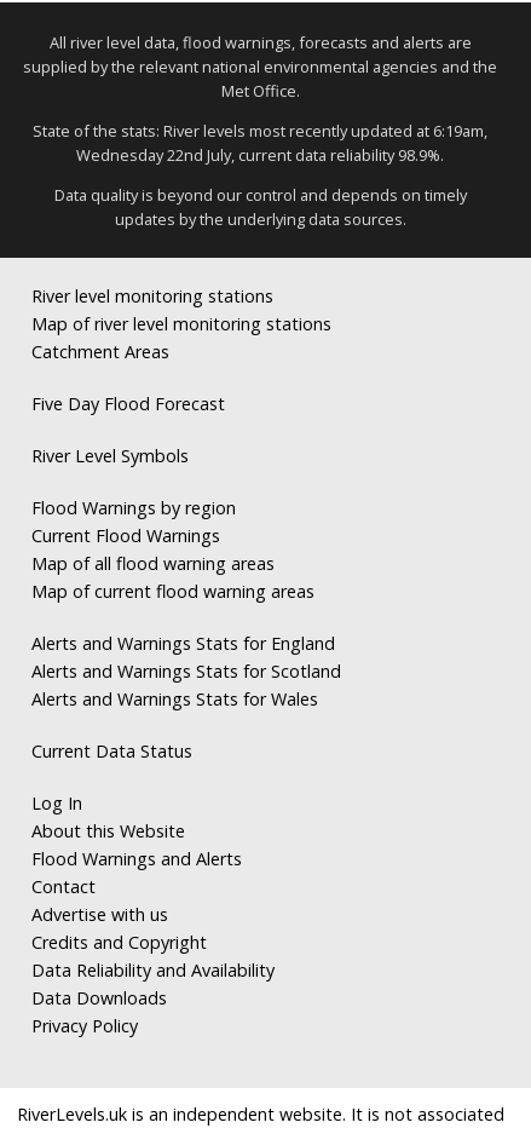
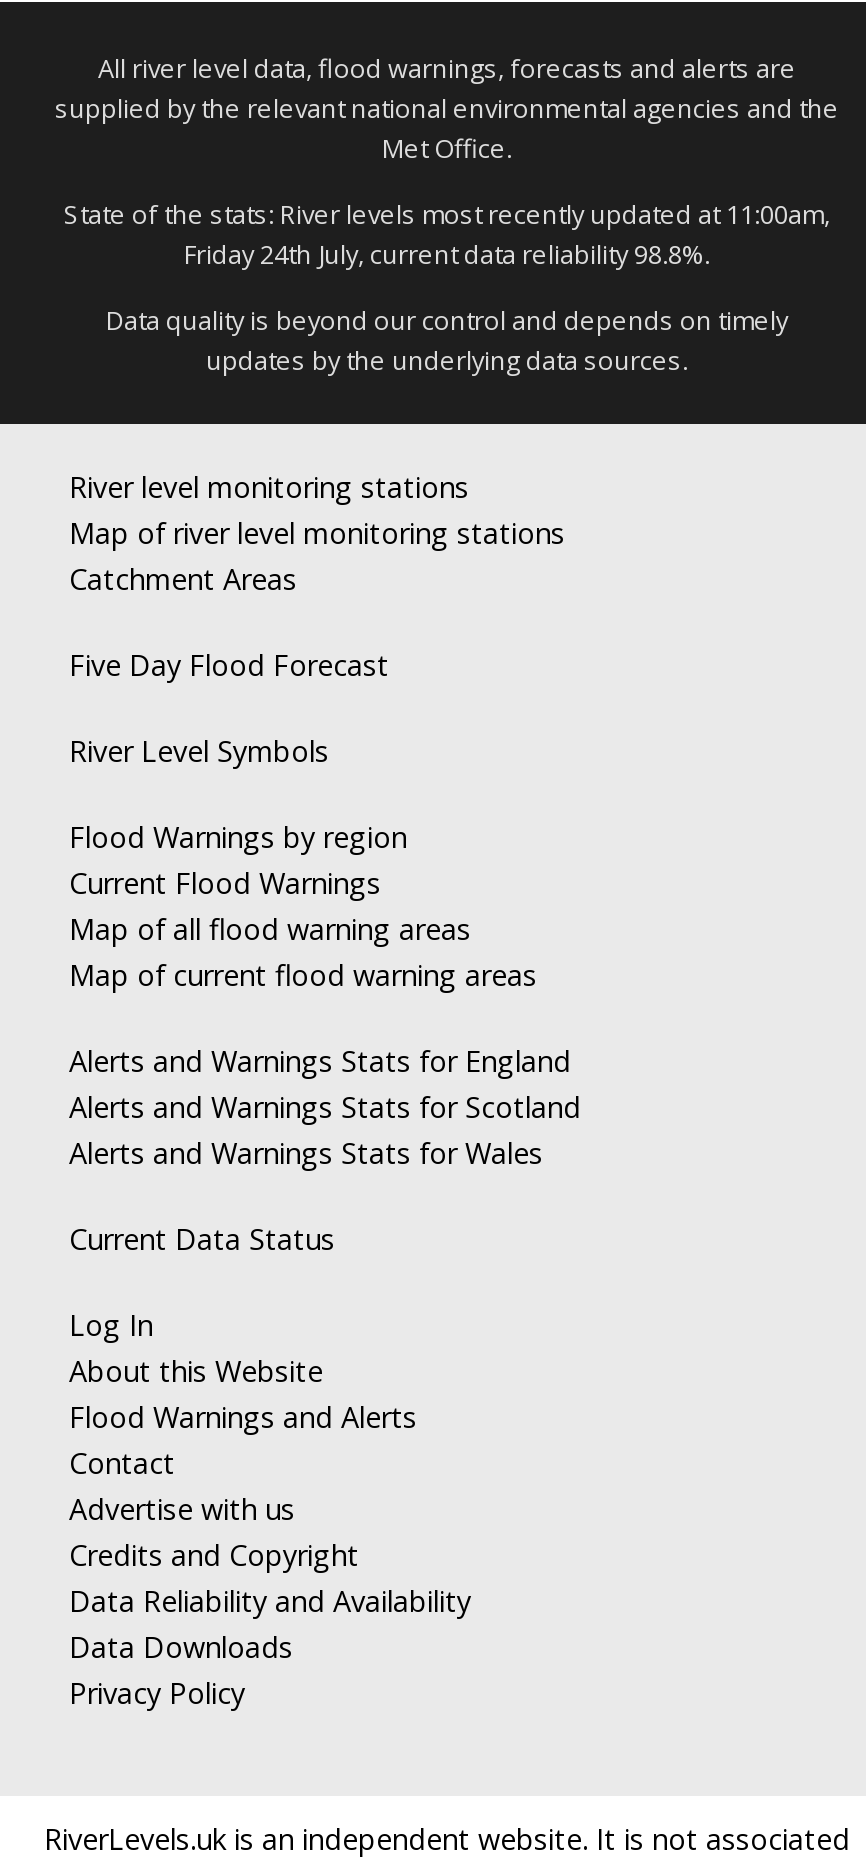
- State of the stats: River levels most recently updated at 6:19am,
+ State of the stats: River levels most recently updated at 11:00am,

- Wednesday 22nd July, current data reliability 98.9%.
+ Friday 24th July, current data reliability 98.8%.
